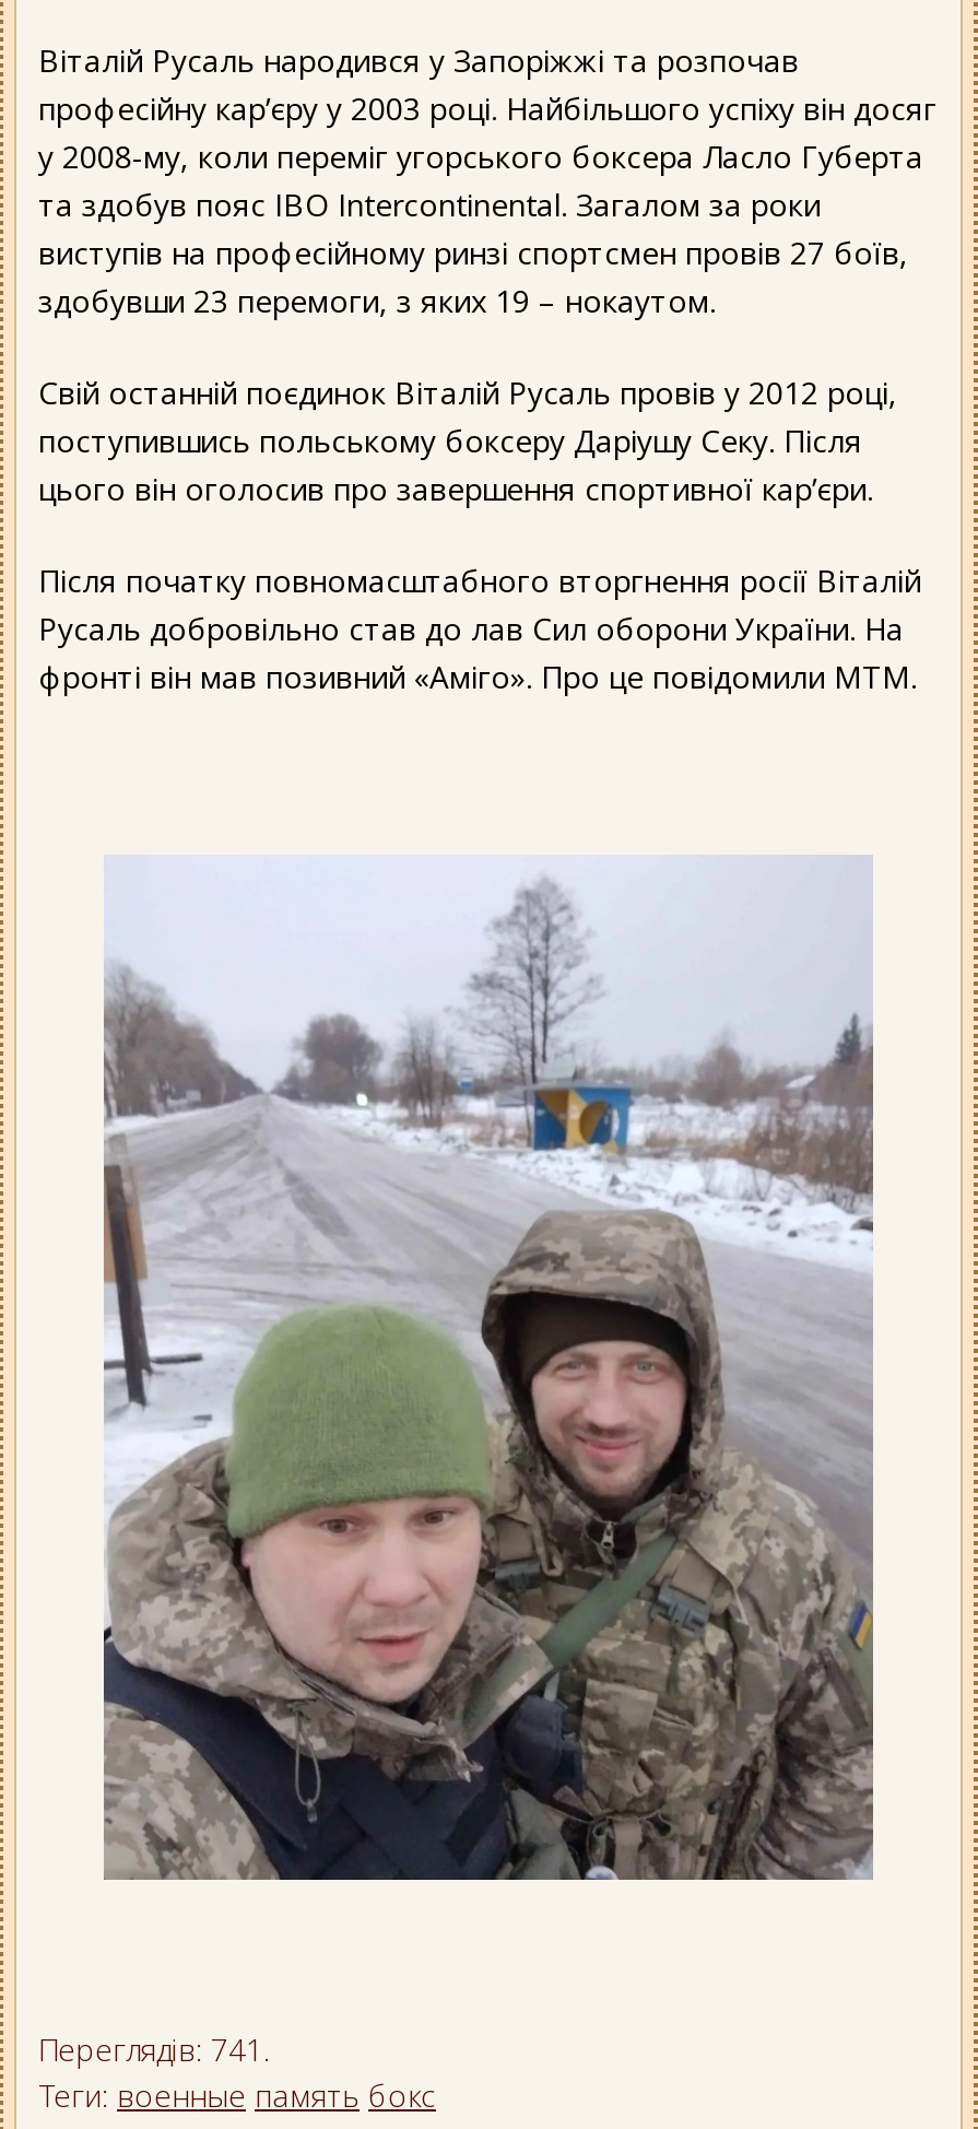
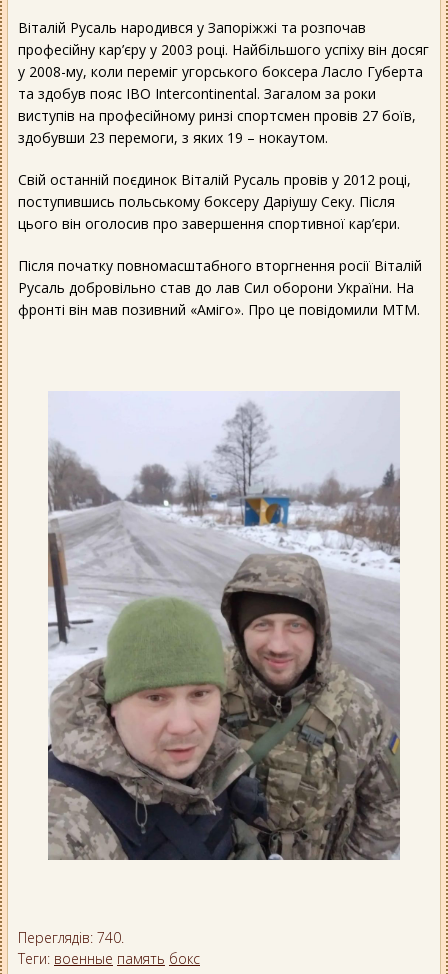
- Переглядів: 741.
+ Переглядів: 740.
